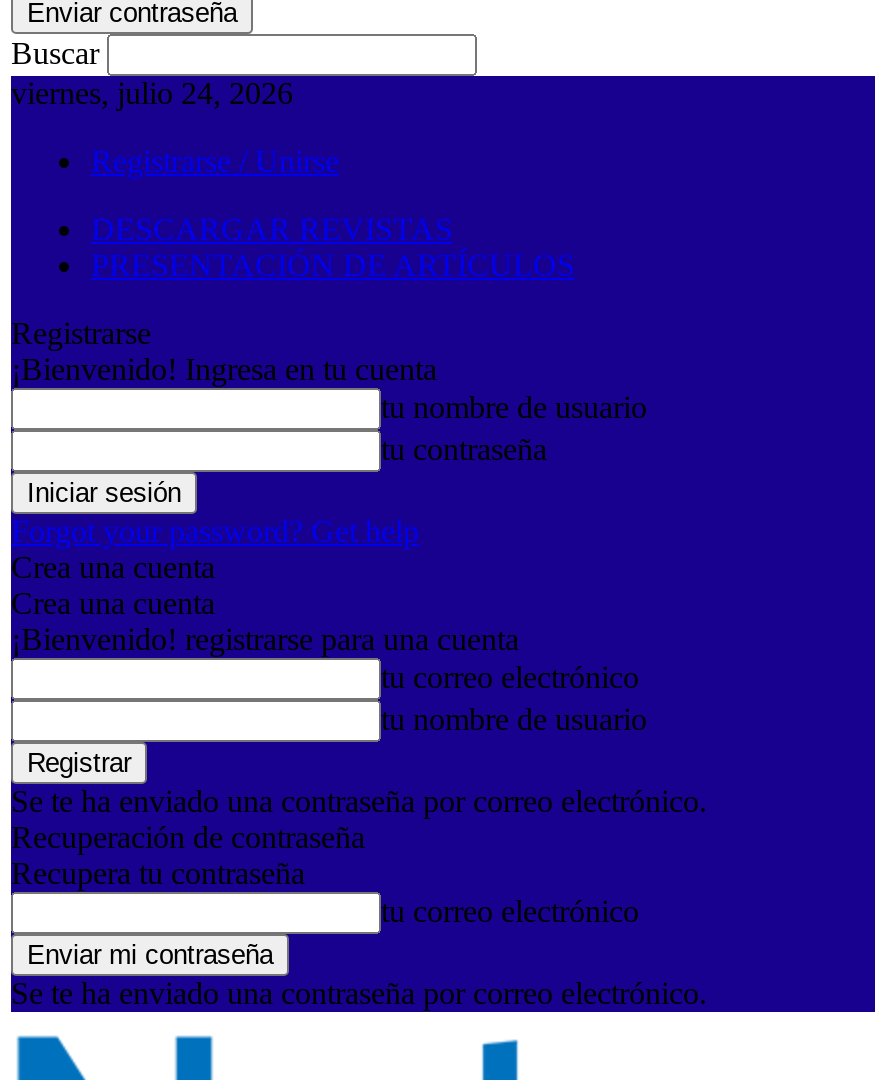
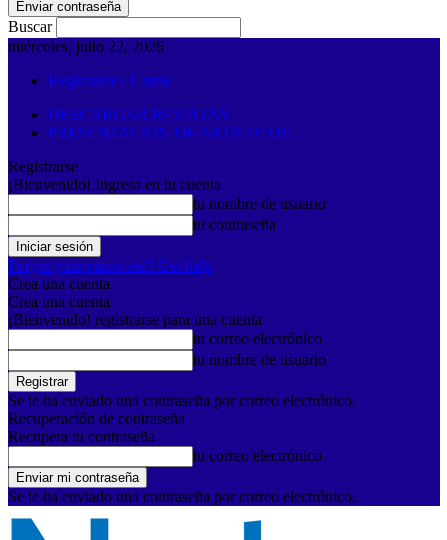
- viernes, julio 24, 2026
+ miércoles, julio 22, 2026
